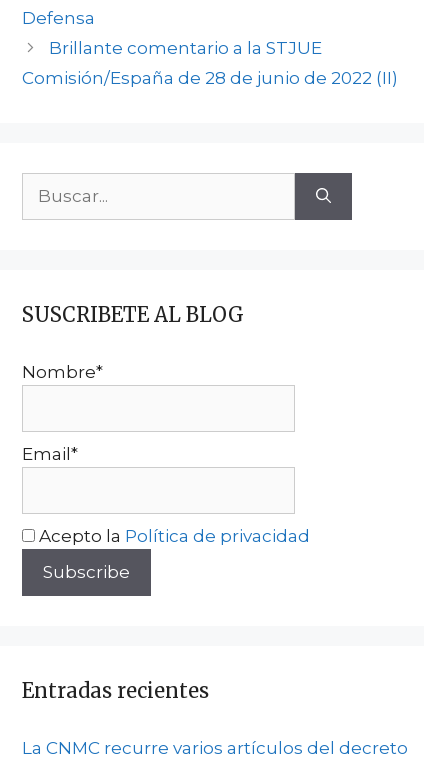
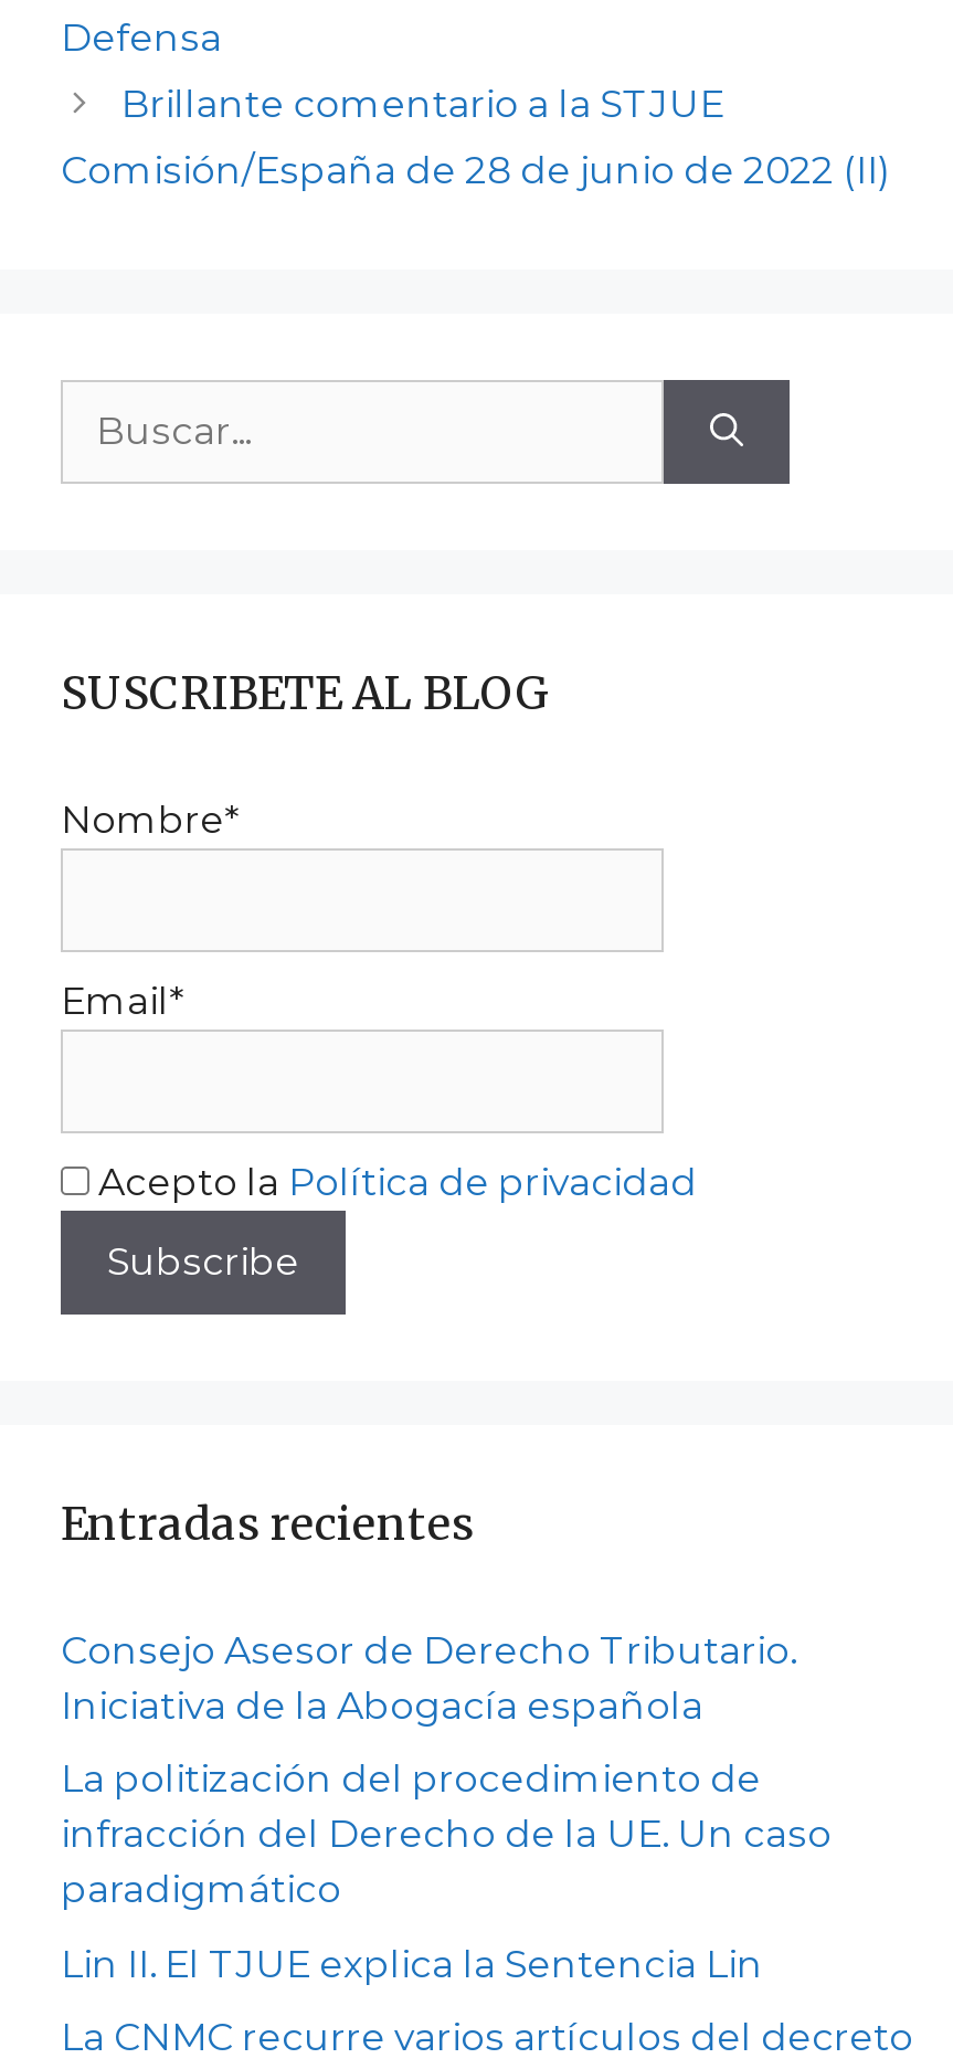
+ Consejo Asesor de Derecho Tributario.
+ Iniciativa de la Abogacía española
+ La politización del procedimiento de
+ infracción del Derecho de la UE. Un caso
+ paradigmático
+ Lin II. El TJUE explica la Sentencia Lin
